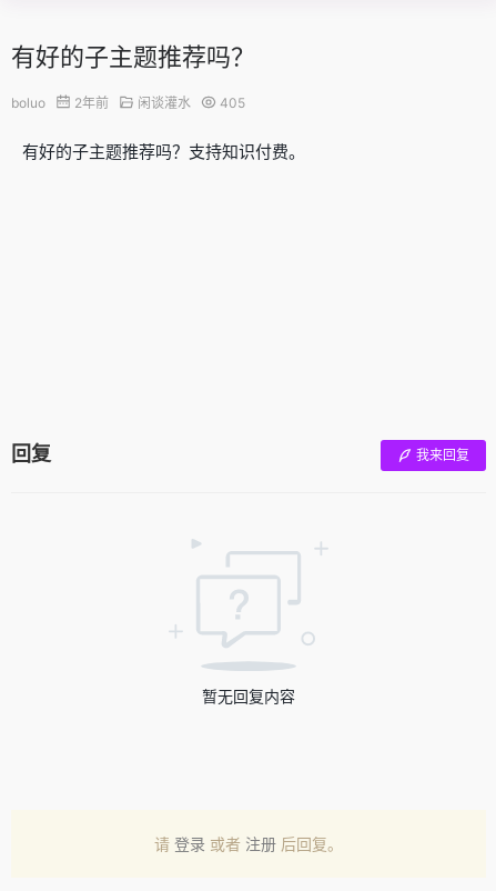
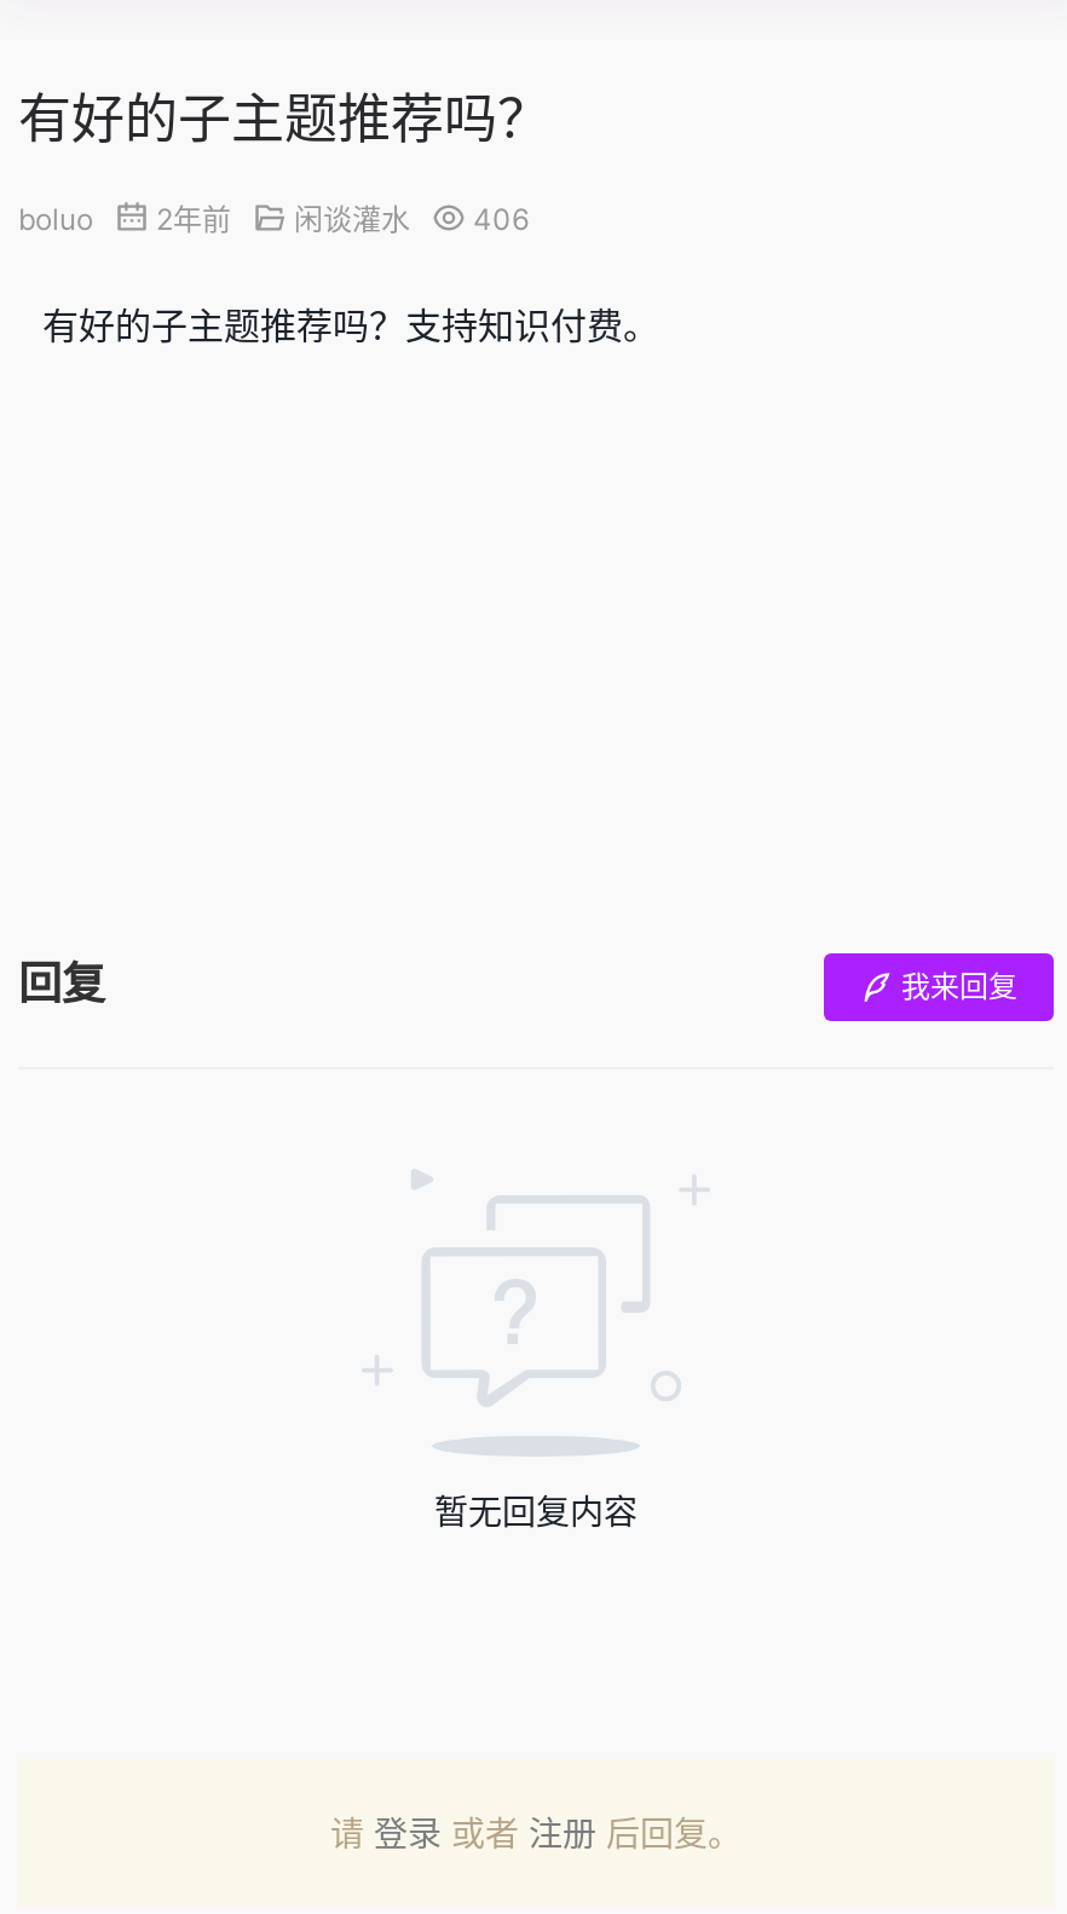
- boluo 2年前 闲谈灌水 405
+ boluo 2年前 闲谈灌水 406
